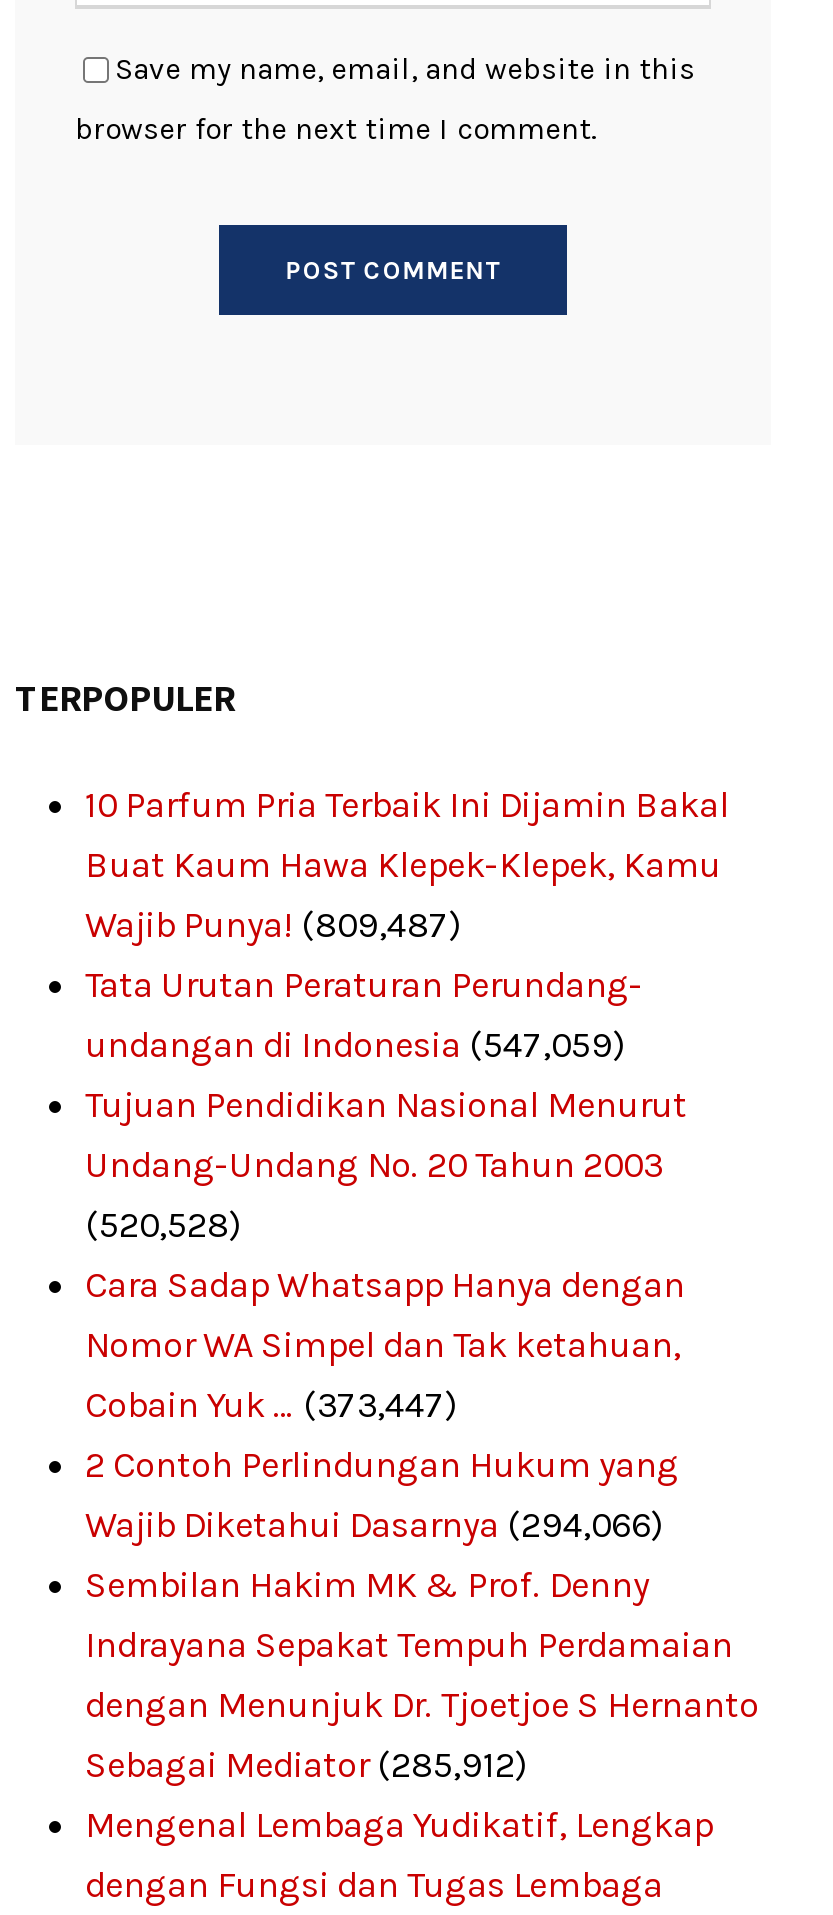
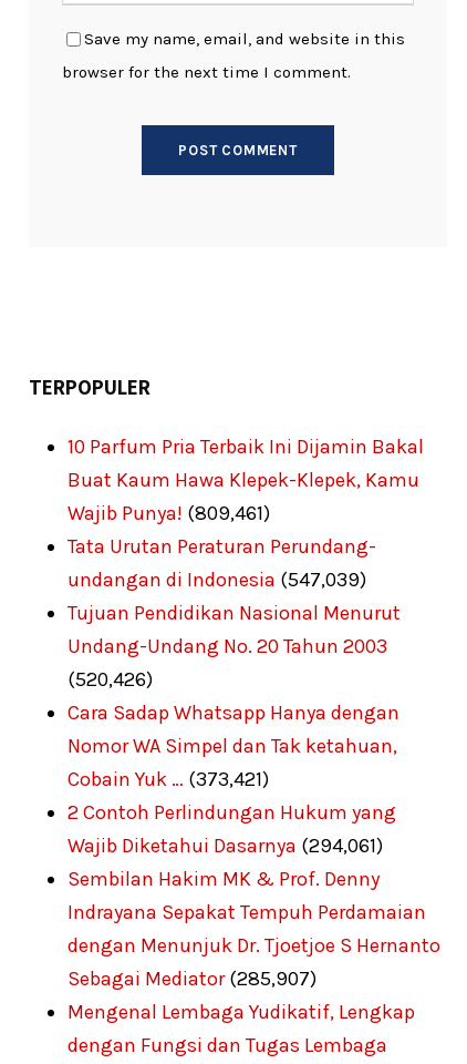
- Wajib Punya! (809,487)
+ Wajib Punya! (809,461)

- undangan di Indonesia (547,059)
+ undangan di Indonesia (547,039)

- (520,528)
+ (520,426)

- Cobain Yuk … (373,447)
+ Cobain Yuk … (373,421)

- Wajib Diketahui Dasarnya (294,066)
+ Wajib Diketahui Dasarnya (294,061)

- Sebagai Mediator (285,912)
+ Sebagai Mediator (285,907)
